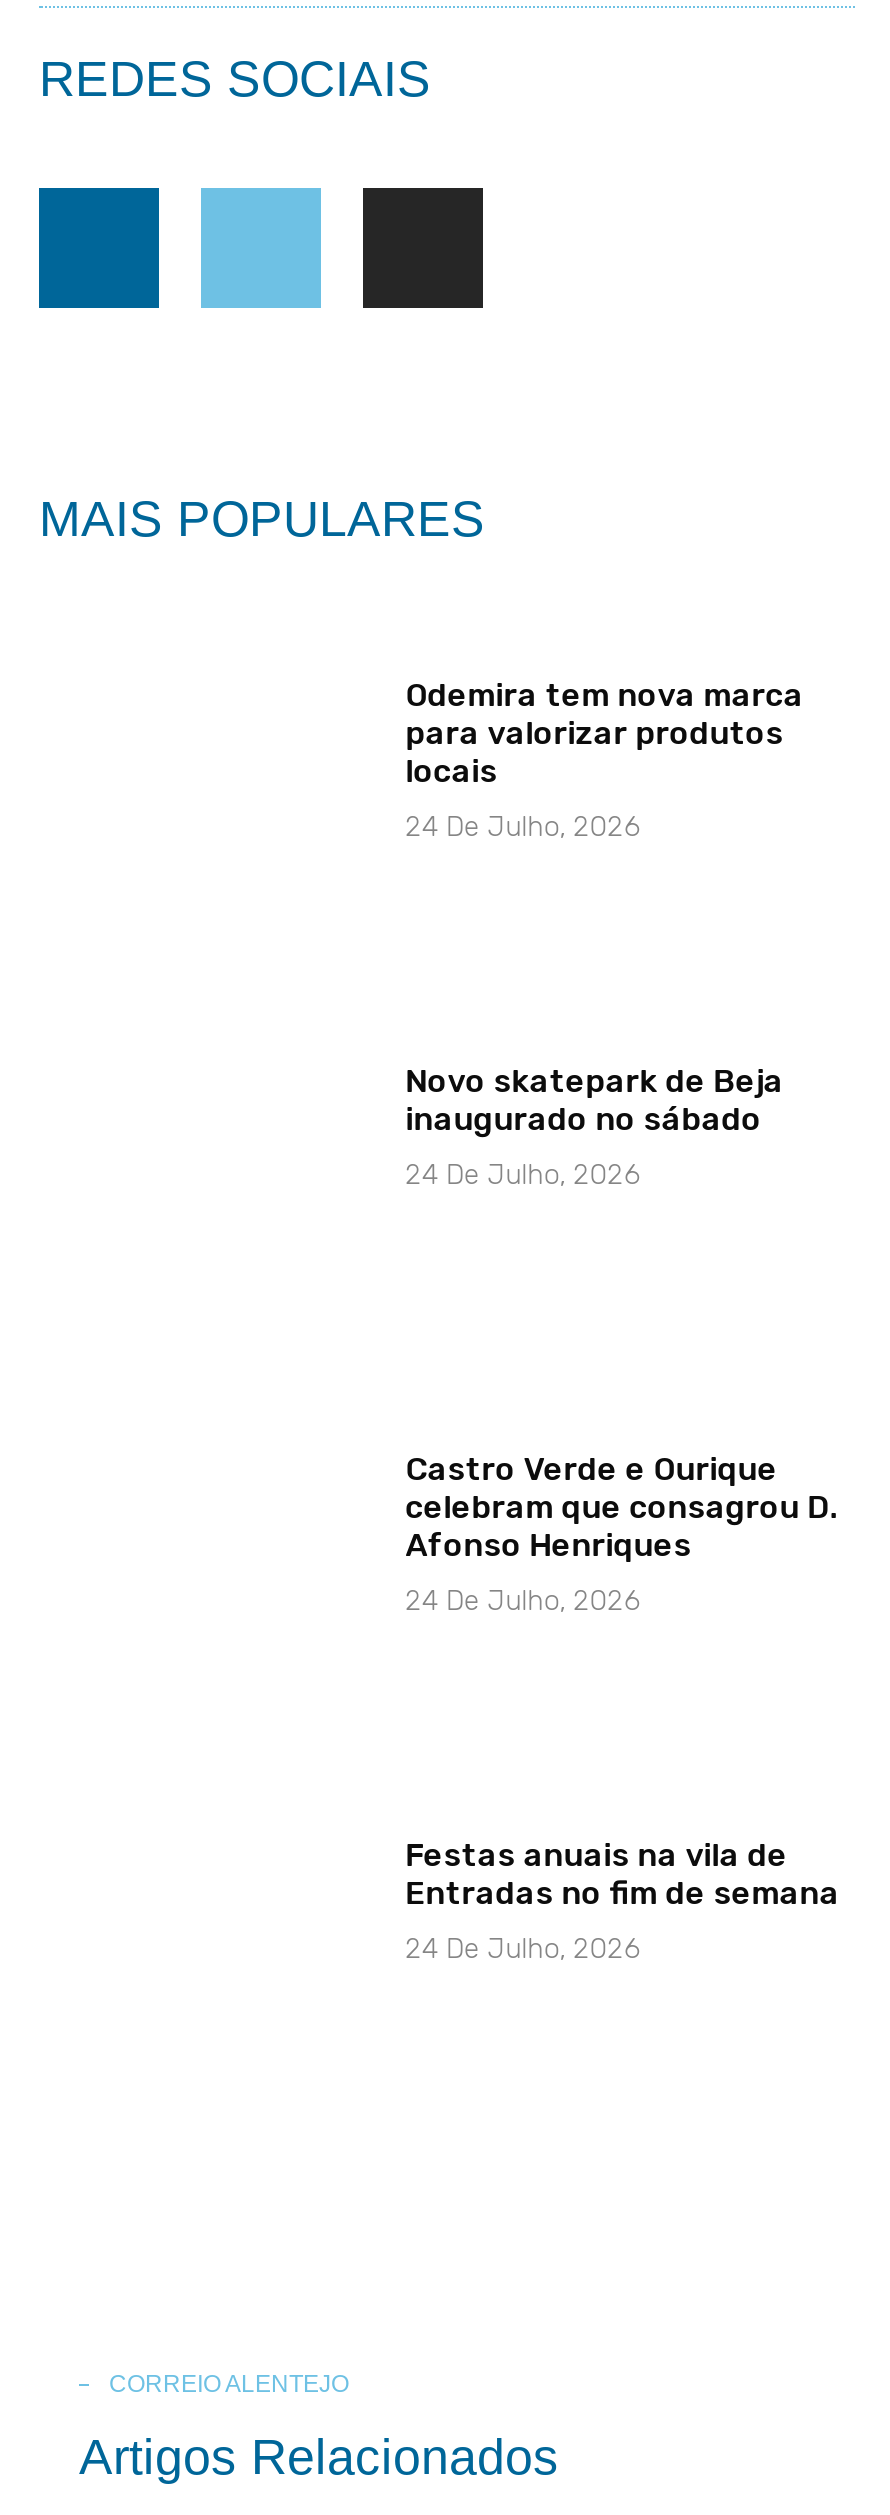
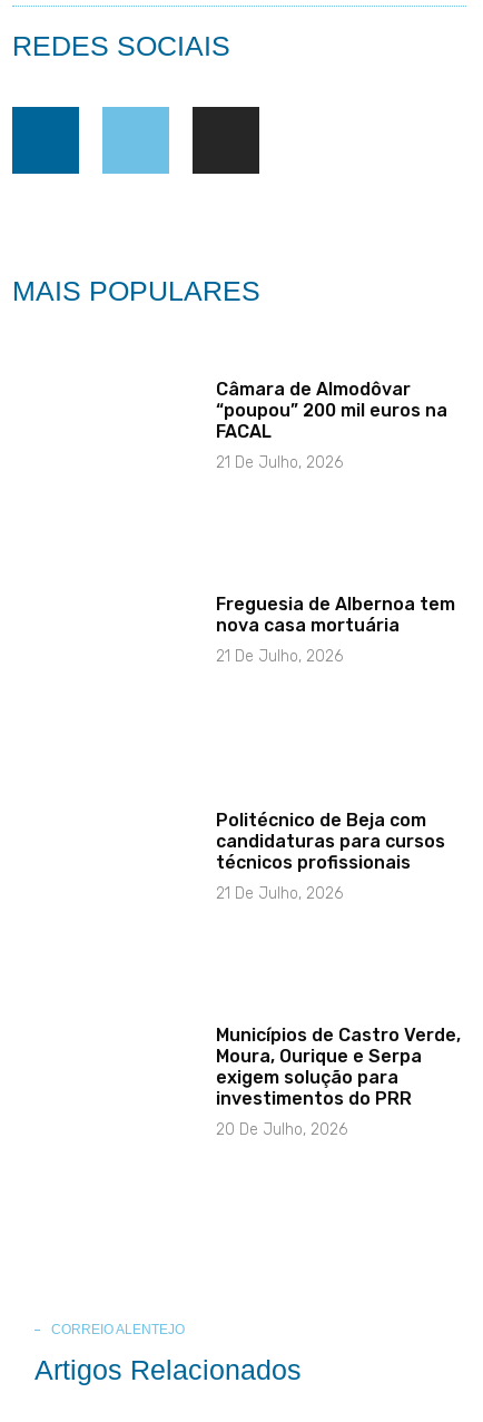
- Odemira tem nova marca
- para valorizar produtos
- locais
+ Câmara de Almodôvar
+ “poupou” 200 mil euros na
+ FACAL

- 24 De Julho, 2026
+ 21 De Julho, 2026

- Novo skatepark de Beja
- inaugurado no sábado
+ Freguesia de Albernoa tem
+ nova casa mortuária

- 24 De Julho, 2026
+ 21 De Julho, 2026

- Castro Verde e Ourique
- celebram que consagrou D.
- Afonso Henriques
+ Politécnico de Beja com
+ candidaturas para cursos
+ técnicos profissionais

- 24 De Julho, 2026
+ 21 De Julho, 2026

- Festas anuais na vila de
- Entradas no fim de semana
+ Municípios de Castro Verde,
+ Moura, Ourique e Serpa
+ exigem solução para
+ investimentos do PRR

- 24 De Julho, 2026
+ 20 De Julho, 2026
